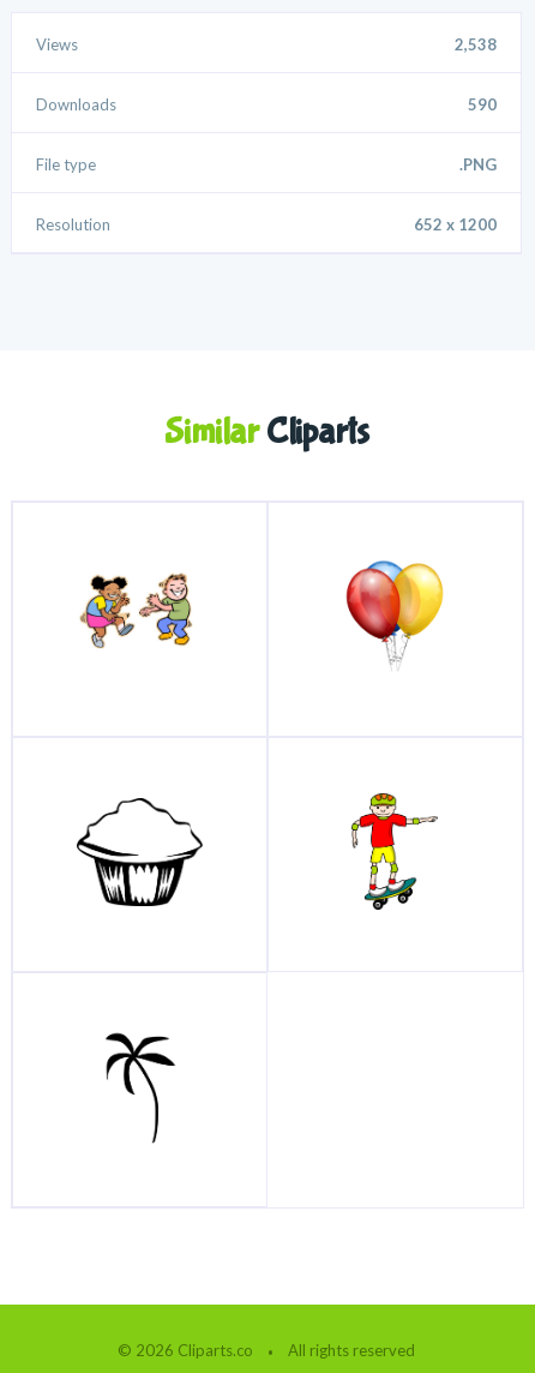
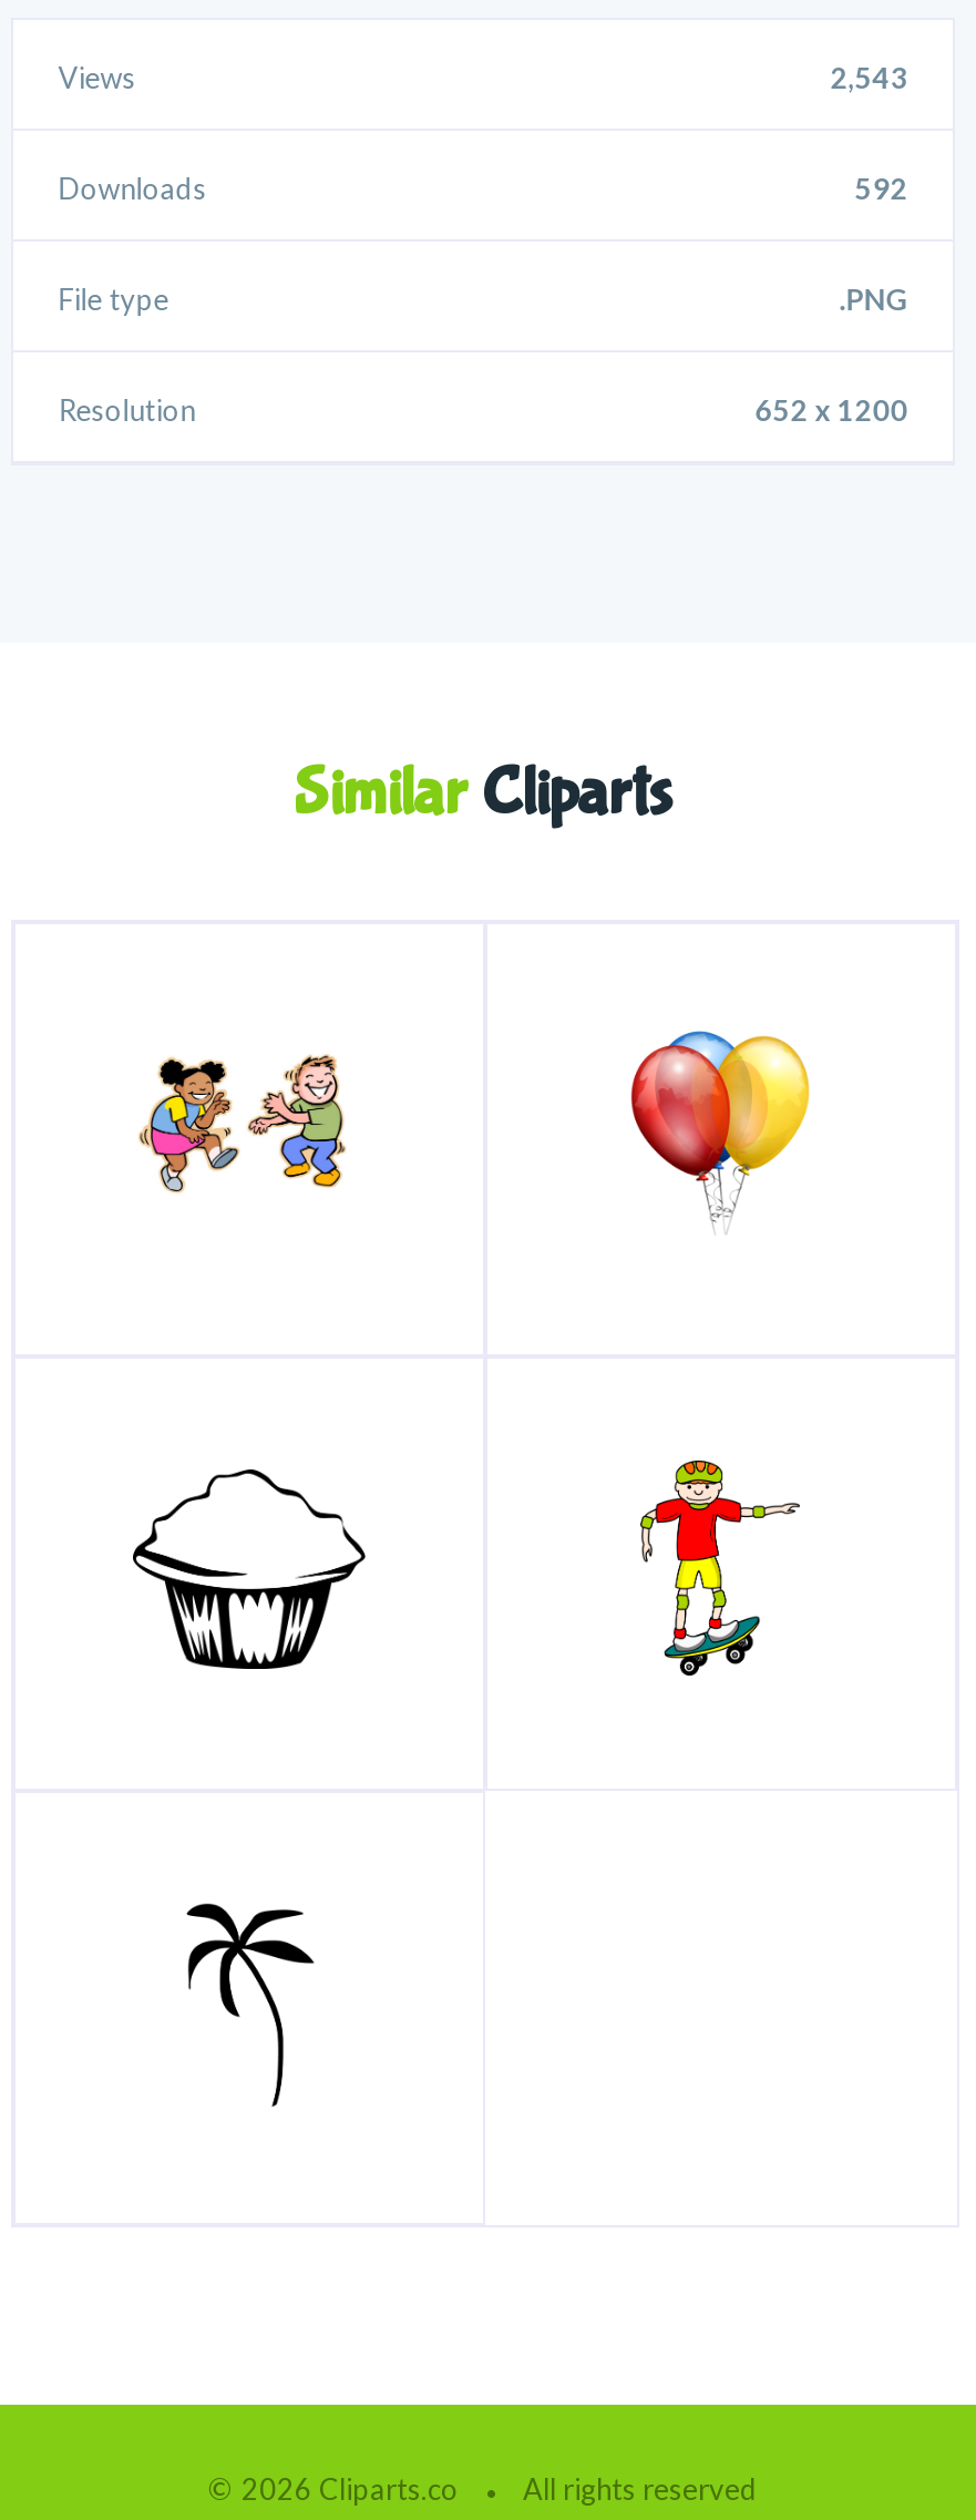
- 2,538
+ 2,543

- 590
+ 592
